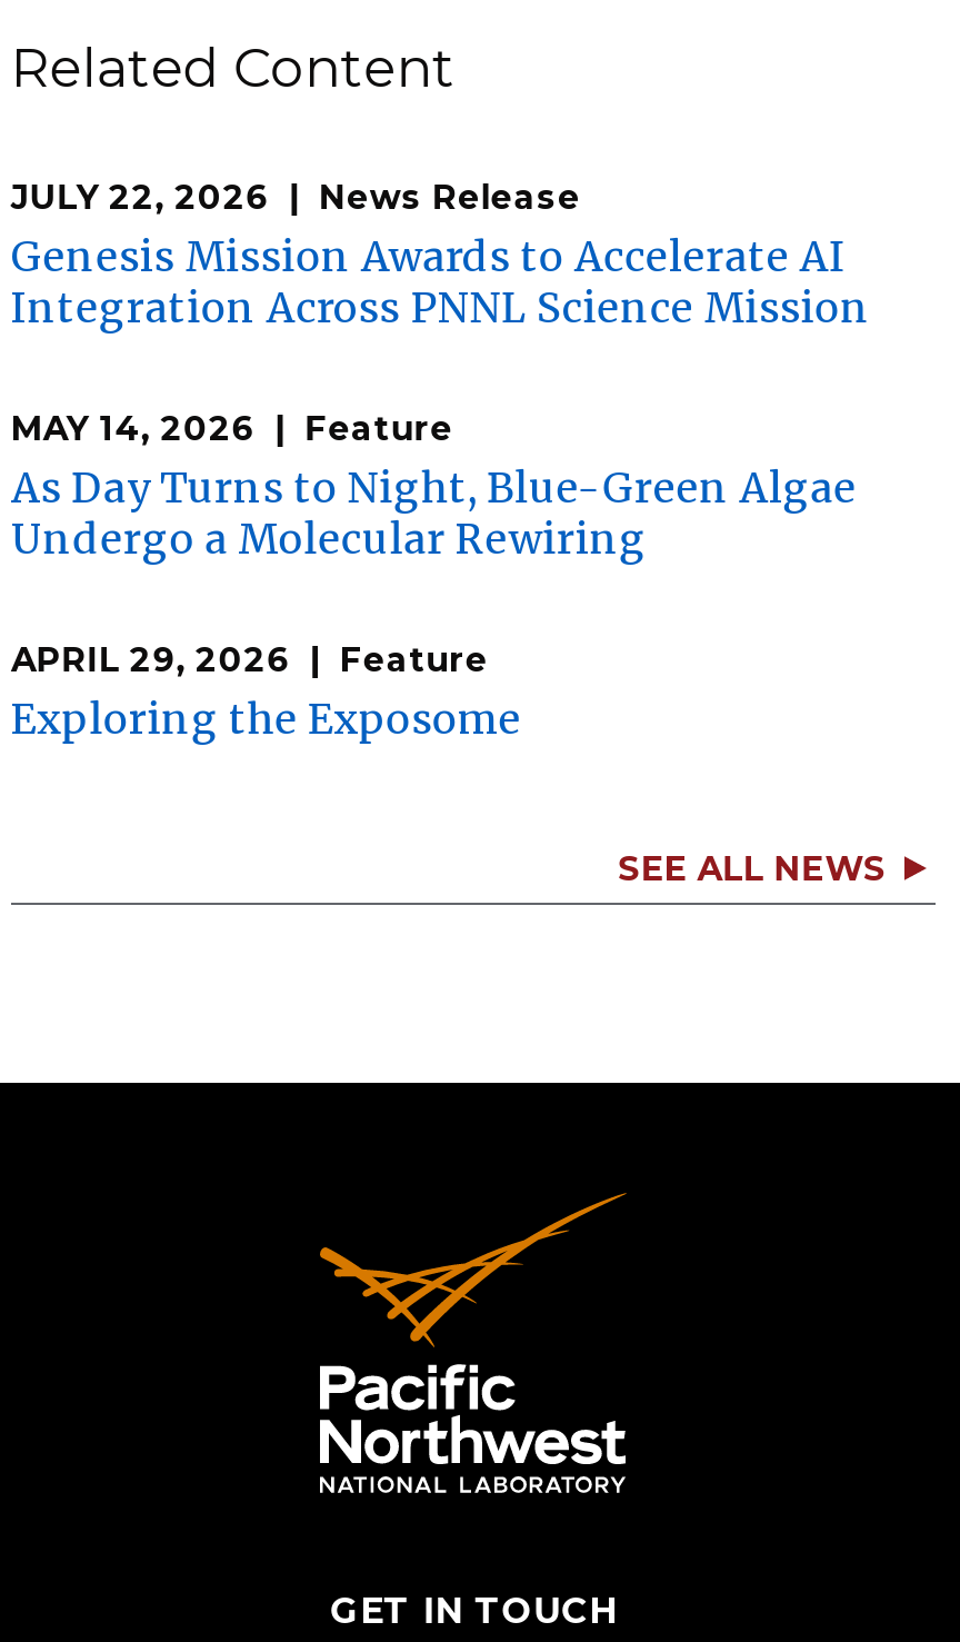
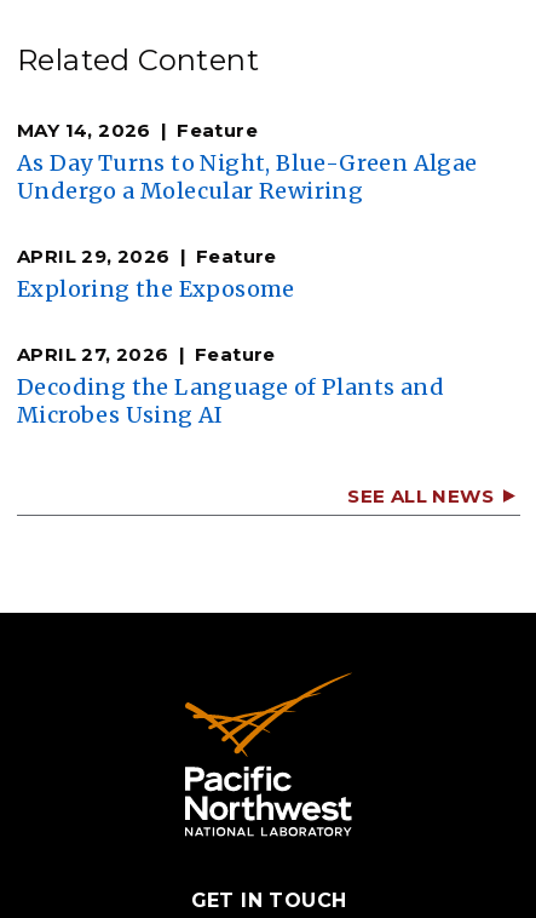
- JULY 22, 2026
- News Release
- Genesis Mission Awards to Accelerate AI
- Integration Across PNNL Science Mission

moved up: MAY 14, 2026 | Feature | As Day Turns to Night, Blue-Green Algae | Undergo a Molecular Rewiring | APRIL 29, 2026 | Feature | Exploring the Exposome

+ APRIL 27, 2026
+ Feature
+ Decoding the Language of Plants and
+ Microbes Using AI
